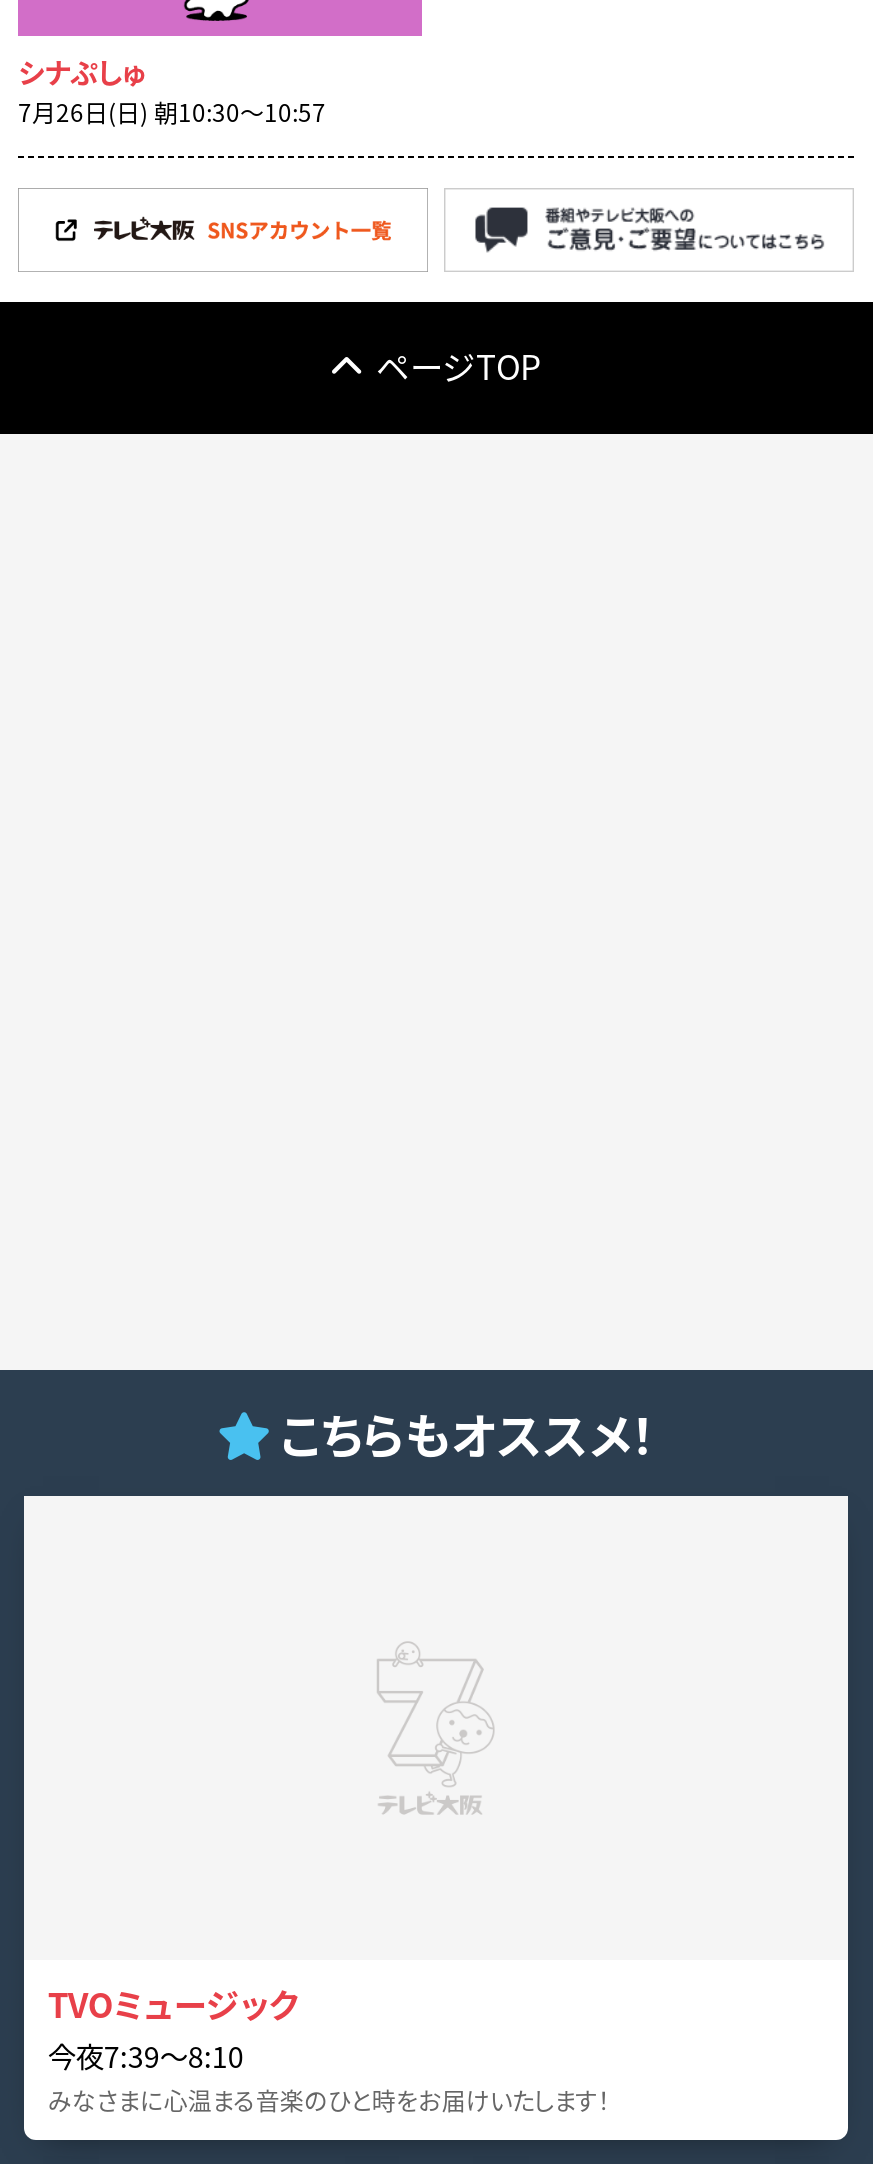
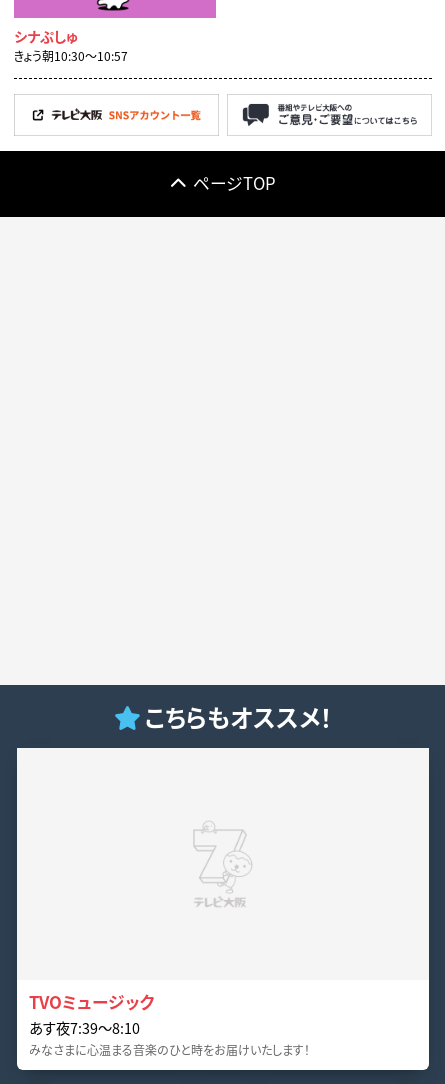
- 7月26日(日) 朝10:30〜10:57
+ きょう朝10:30〜10:57

- 今夜7:39〜8:10
+ あす夜7:39〜8:10
